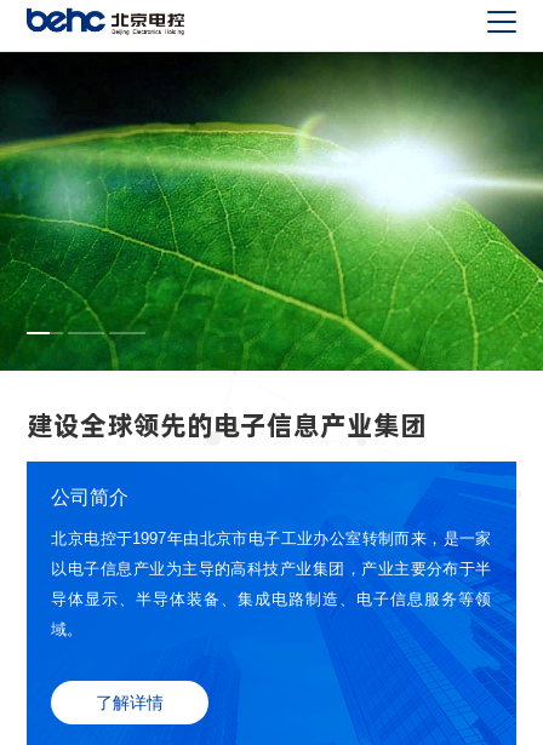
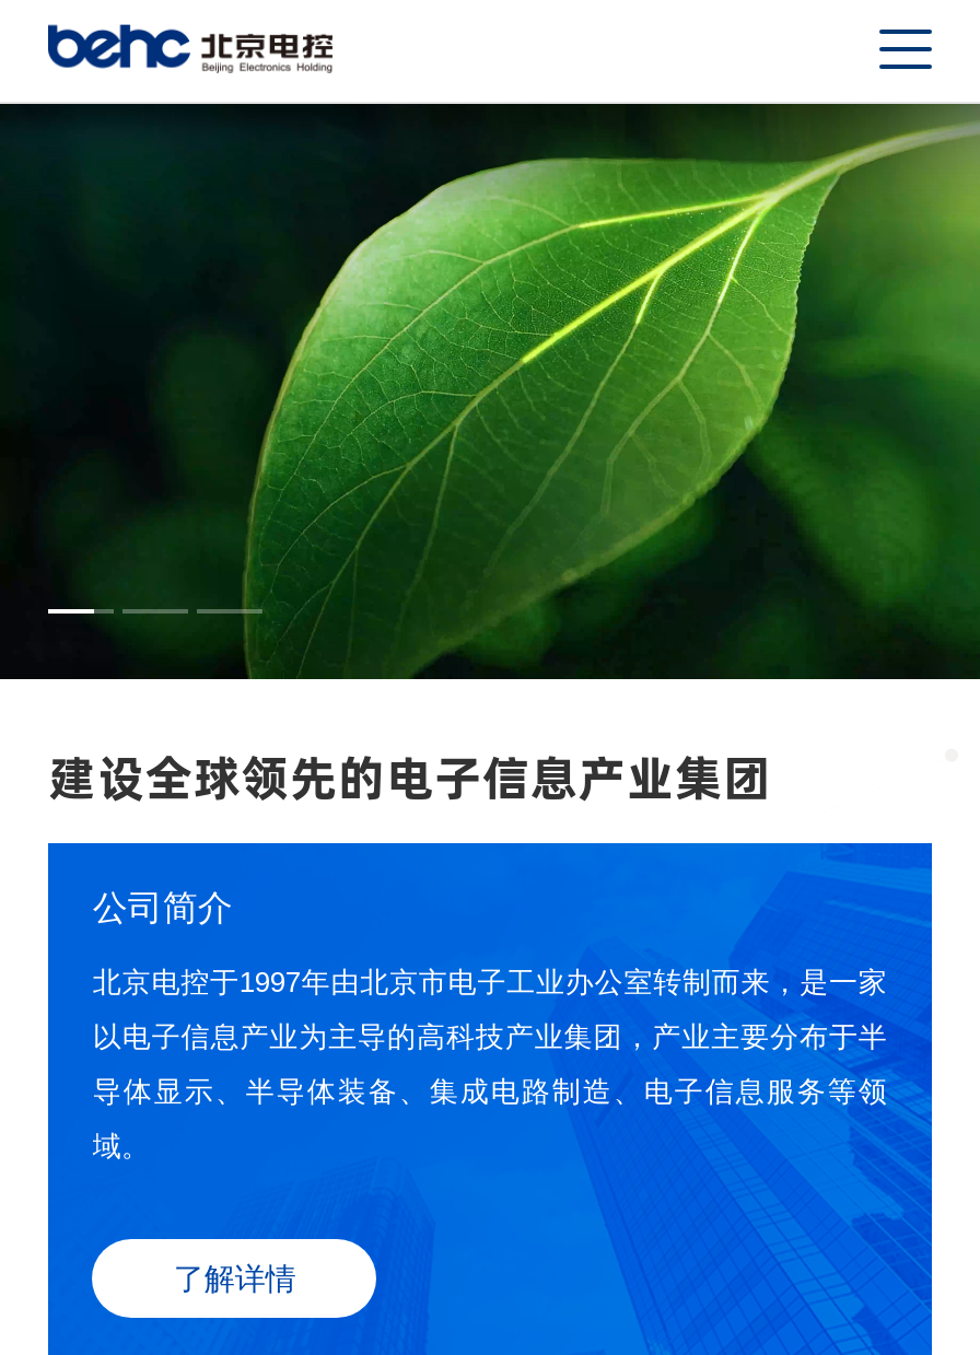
- [image]
+ [image]
